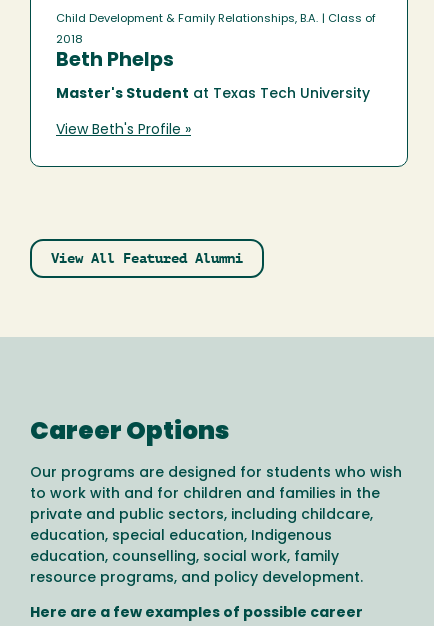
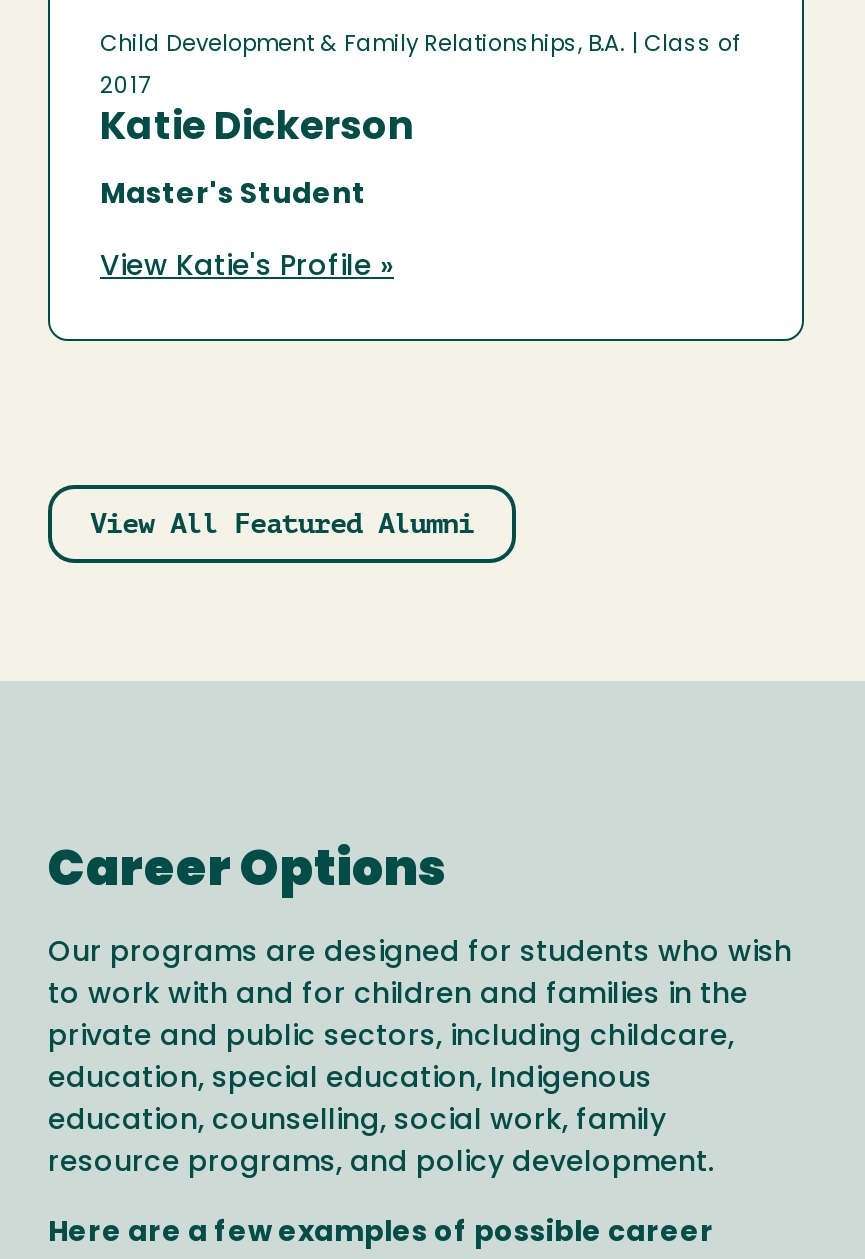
- 2018
- Beth Phelps
+ 2017
+ Katie Dickerson

- Master's Student at Texas Tech University
+ Master's Student

- View Beth's Profile »
+ View Katie's Profile »
